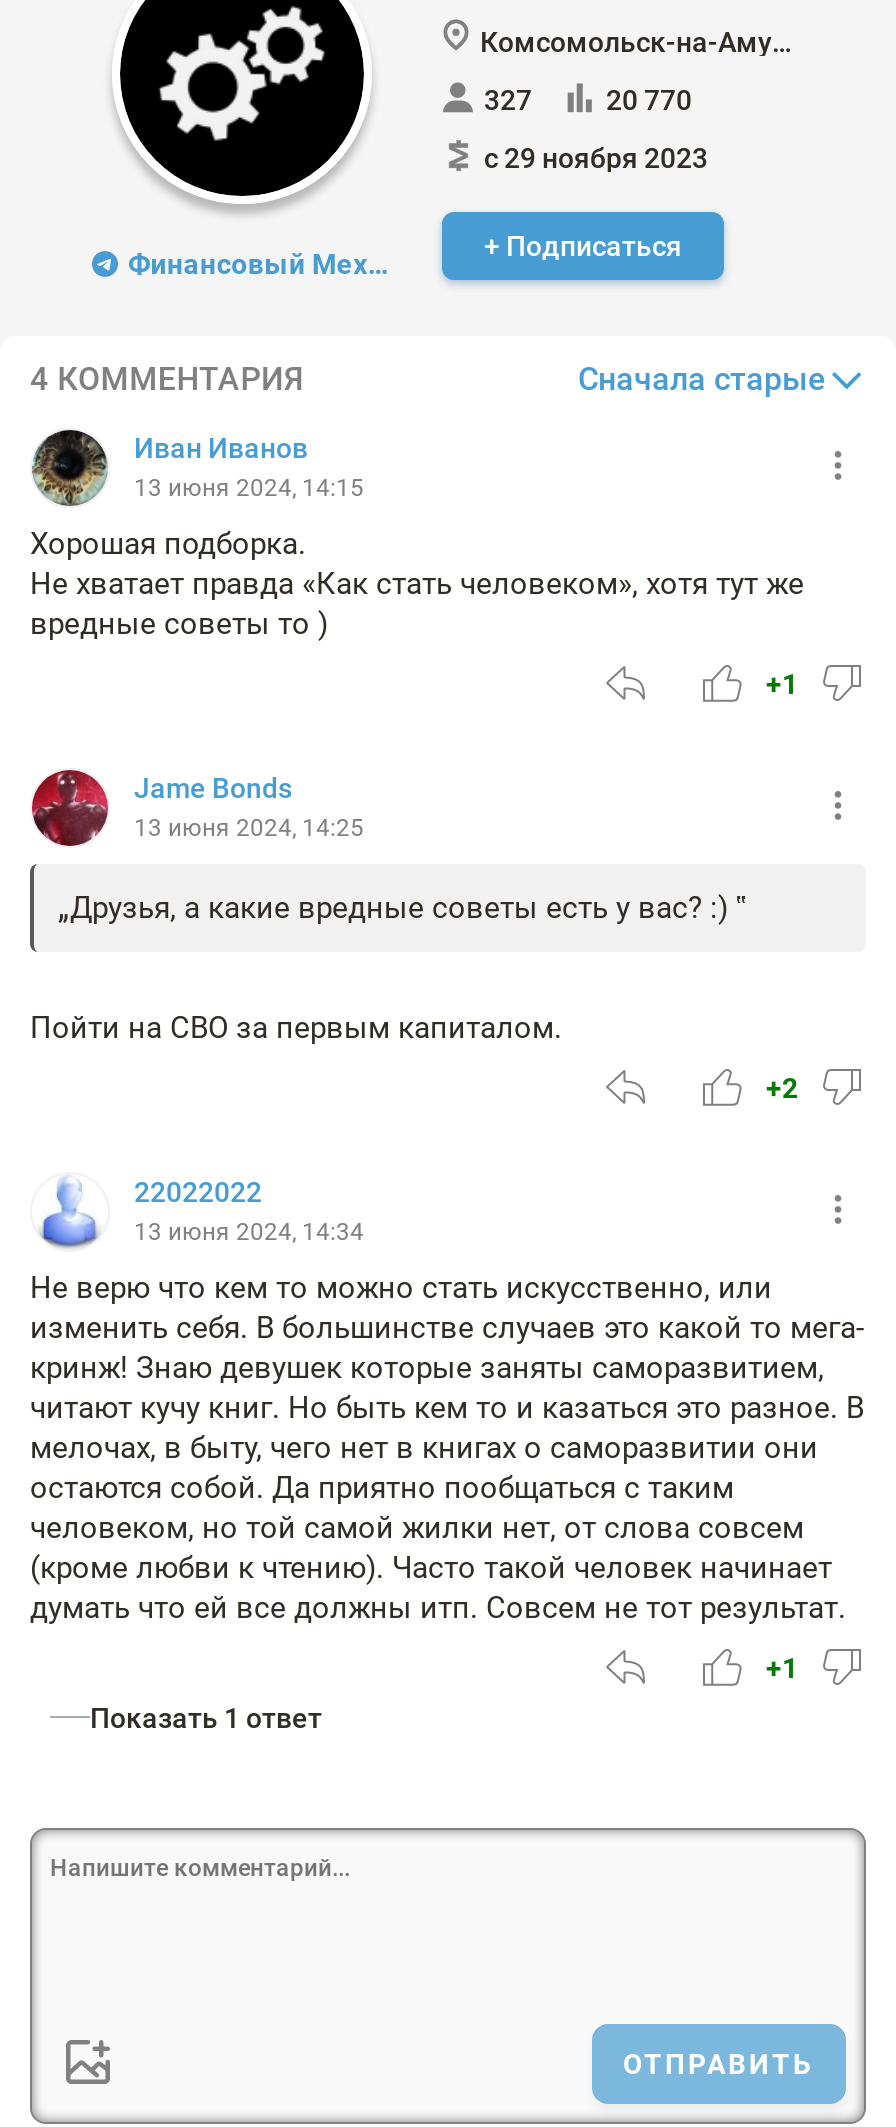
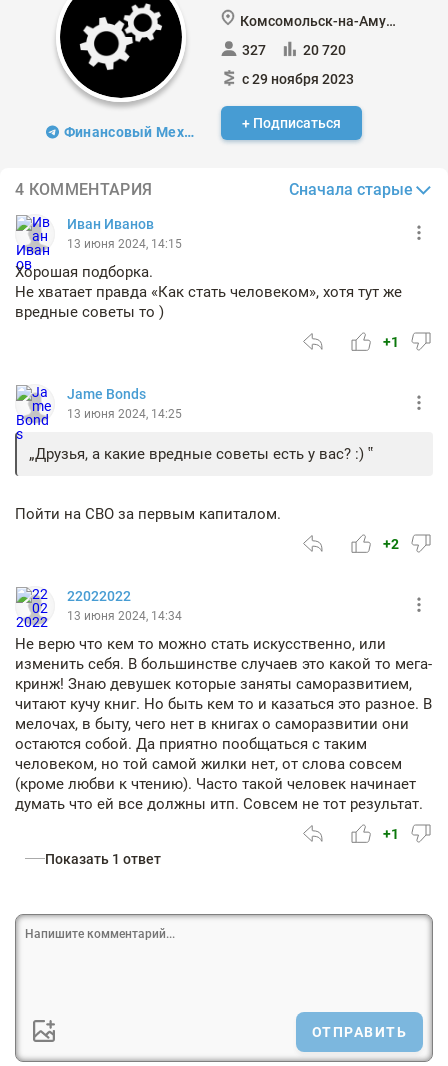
- 20 770
+ 20 720

- [image]
+ [image]

- [image]
+ [image]

- [image]
+ [image]
